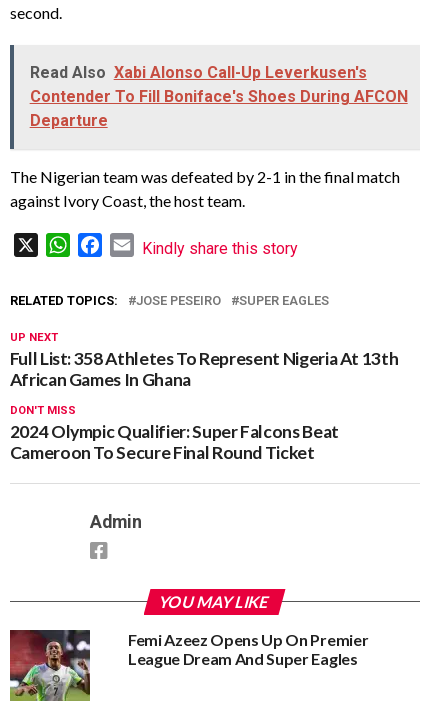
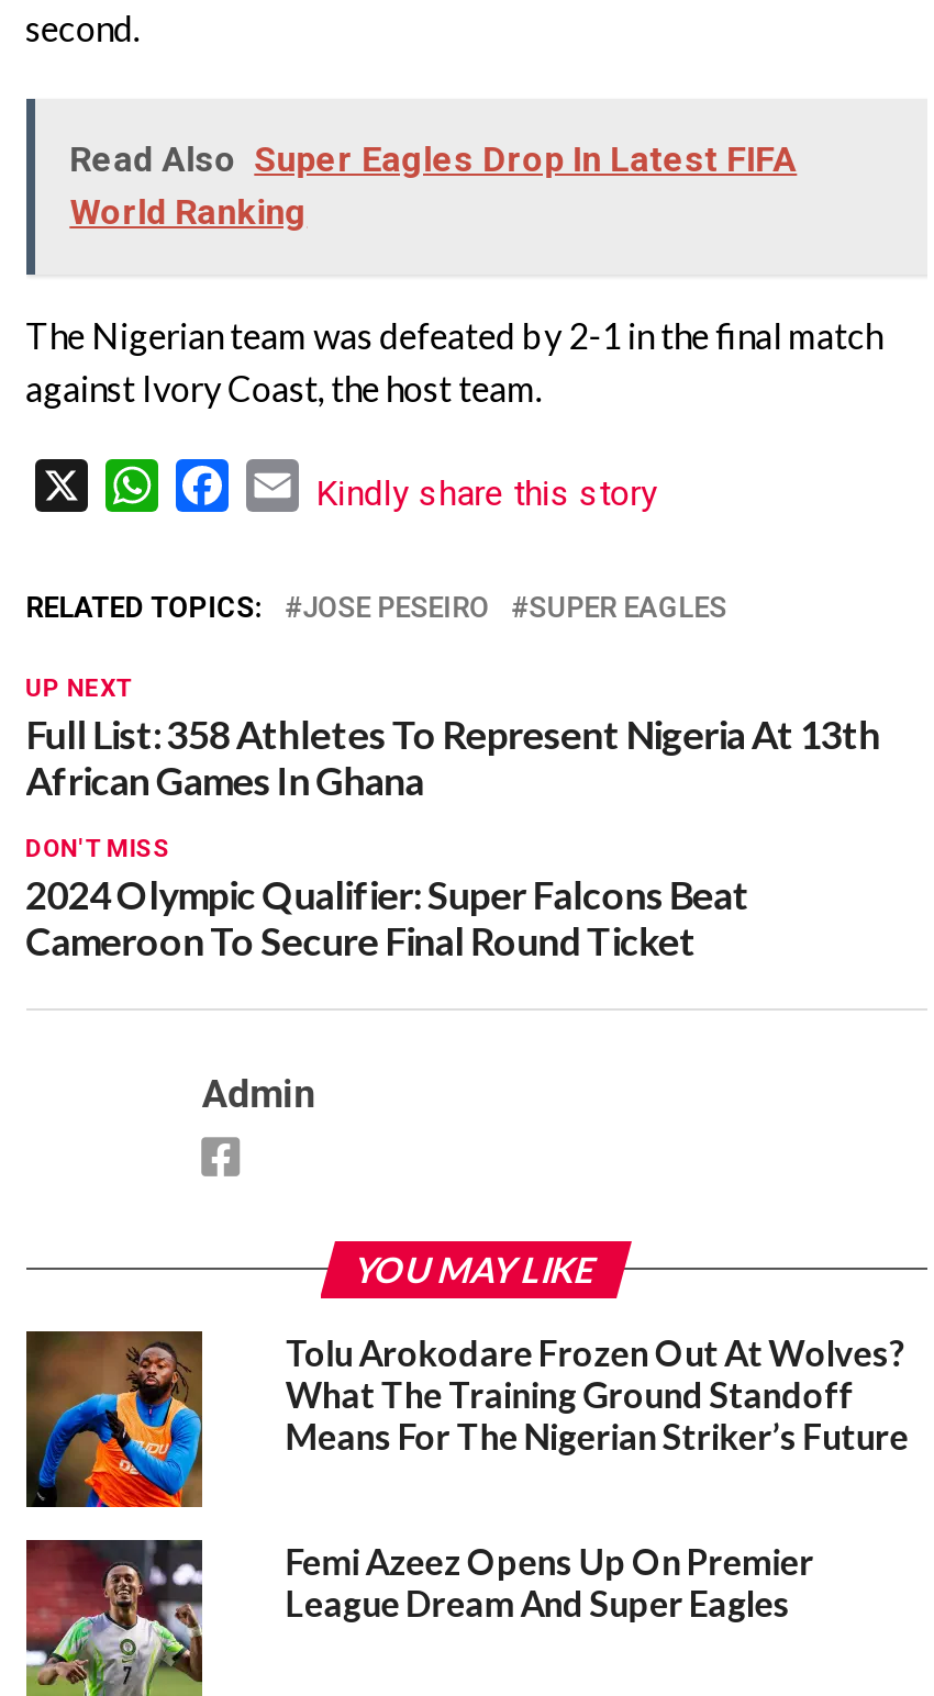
- Read Also Xabi Alonso Call-Up Leverkusen's
- Contender To Fill Boniface's Shoes During AFCON
- Departure
+ Read Also Super Eagles Drop In Latest FIFA
+ World Ranking

moved up: The Nigerian team was defeated by 2-1 in the final match | against Ivory Coast, the host team. | RELATED TOPICS: | ... | Admin | YOU MAY LIKE

+ [image]
+ Tolu Arokodare Frozen Out At Wolves?
+ What The Training Ground Standoff
+ Means For The Nigerian Striker’s Future
